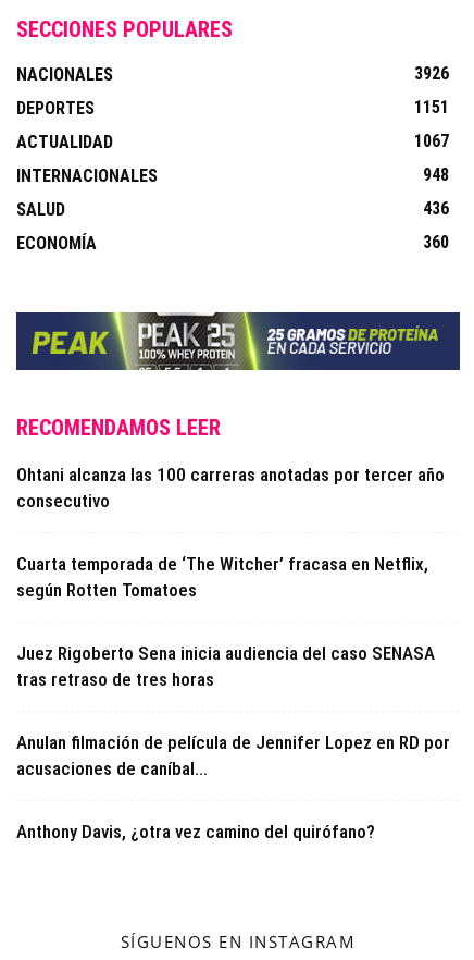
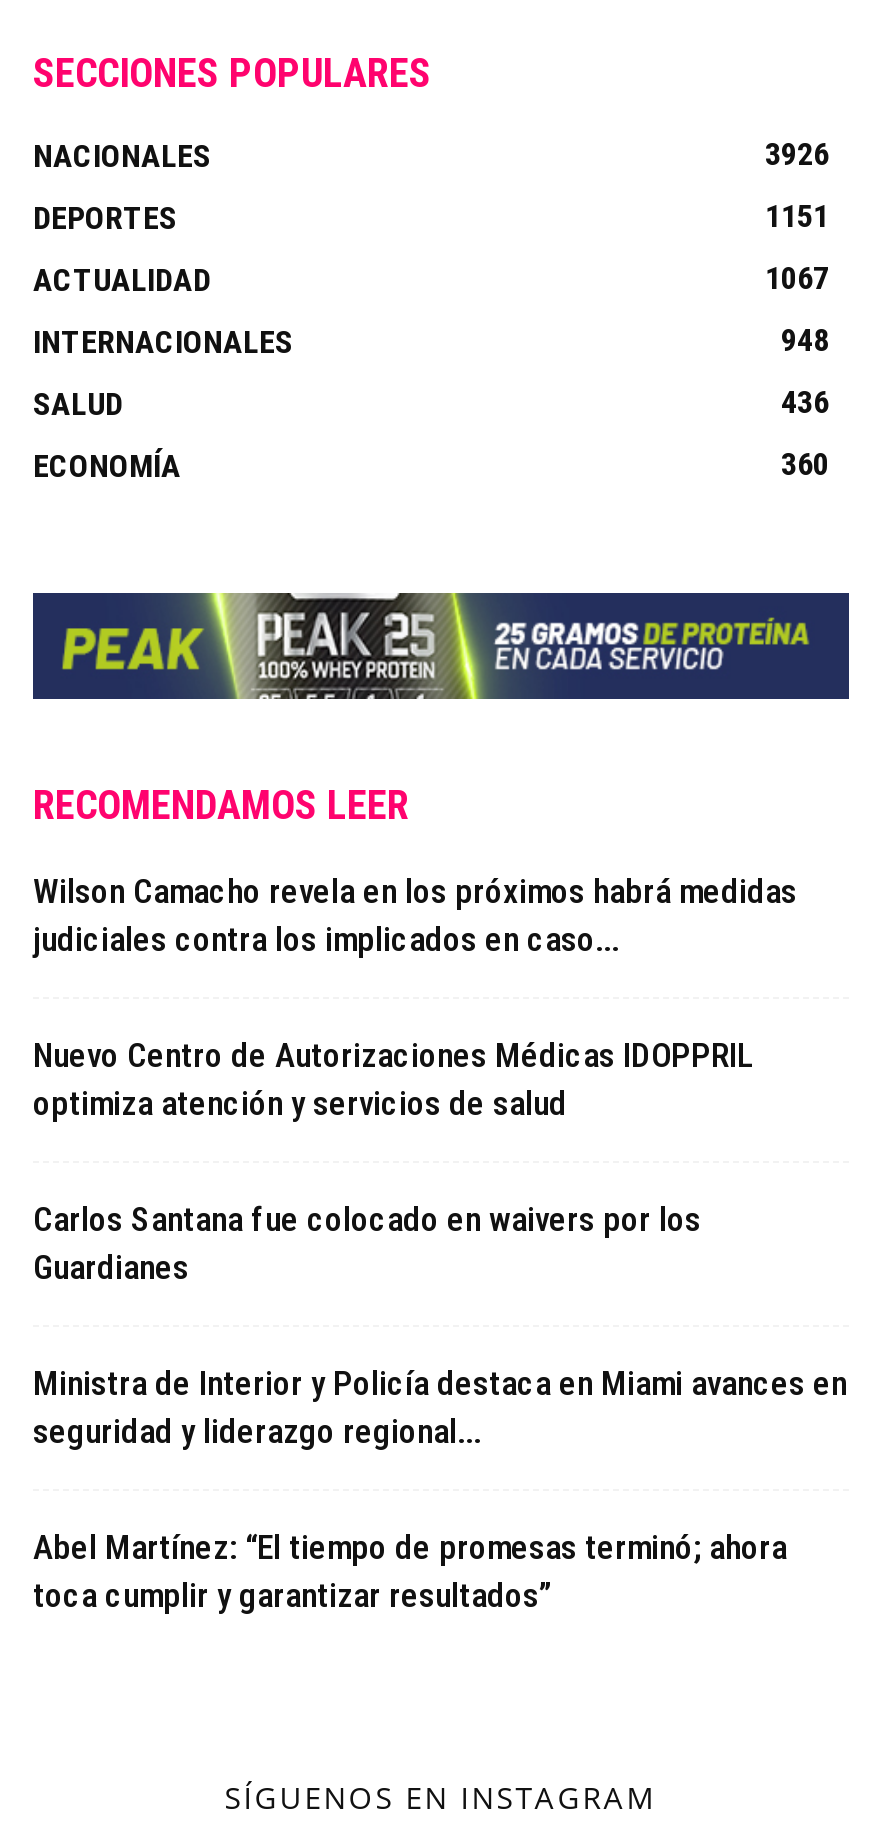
- Ohtani alcanza las 100 carreras anotadas por tercer año
- consecutivo
+ Wilson Camacho revela en los próximos habrá medidas
+ judiciales contra los implicados en caso...

- Cuarta temporada de ‘The Witcher’ fracasa en Netflix,
- según Rotten Tomatoes
+ Nuevo Centro de Autorizaciones Médicas IDOPPRIL
+ optimiza atención y servicios de salud

- Juez Rigoberto Sena inicia audiencia del caso SENASA
- tras retraso de tres horas
+ Carlos Santana fue colocado en waivers por los
+ Guardianes

- Anulan filmación de película de Jennifer Lopez en RD por
- acusaciones de caníbal...
+ Ministra de Interior y Policía destaca en Miami avances en
+ seguridad y liderazgo regional...

- Anthony Davis, ¿otra vez camino del quirófano?
+ Abel Martínez: “El tiempo de promesas terminó; ahora
+ toca cumplir y garantizar resultados”
